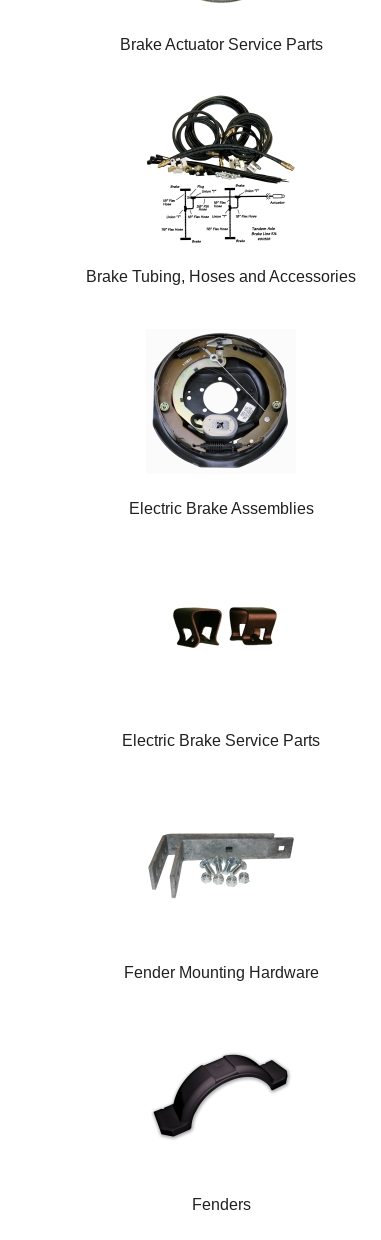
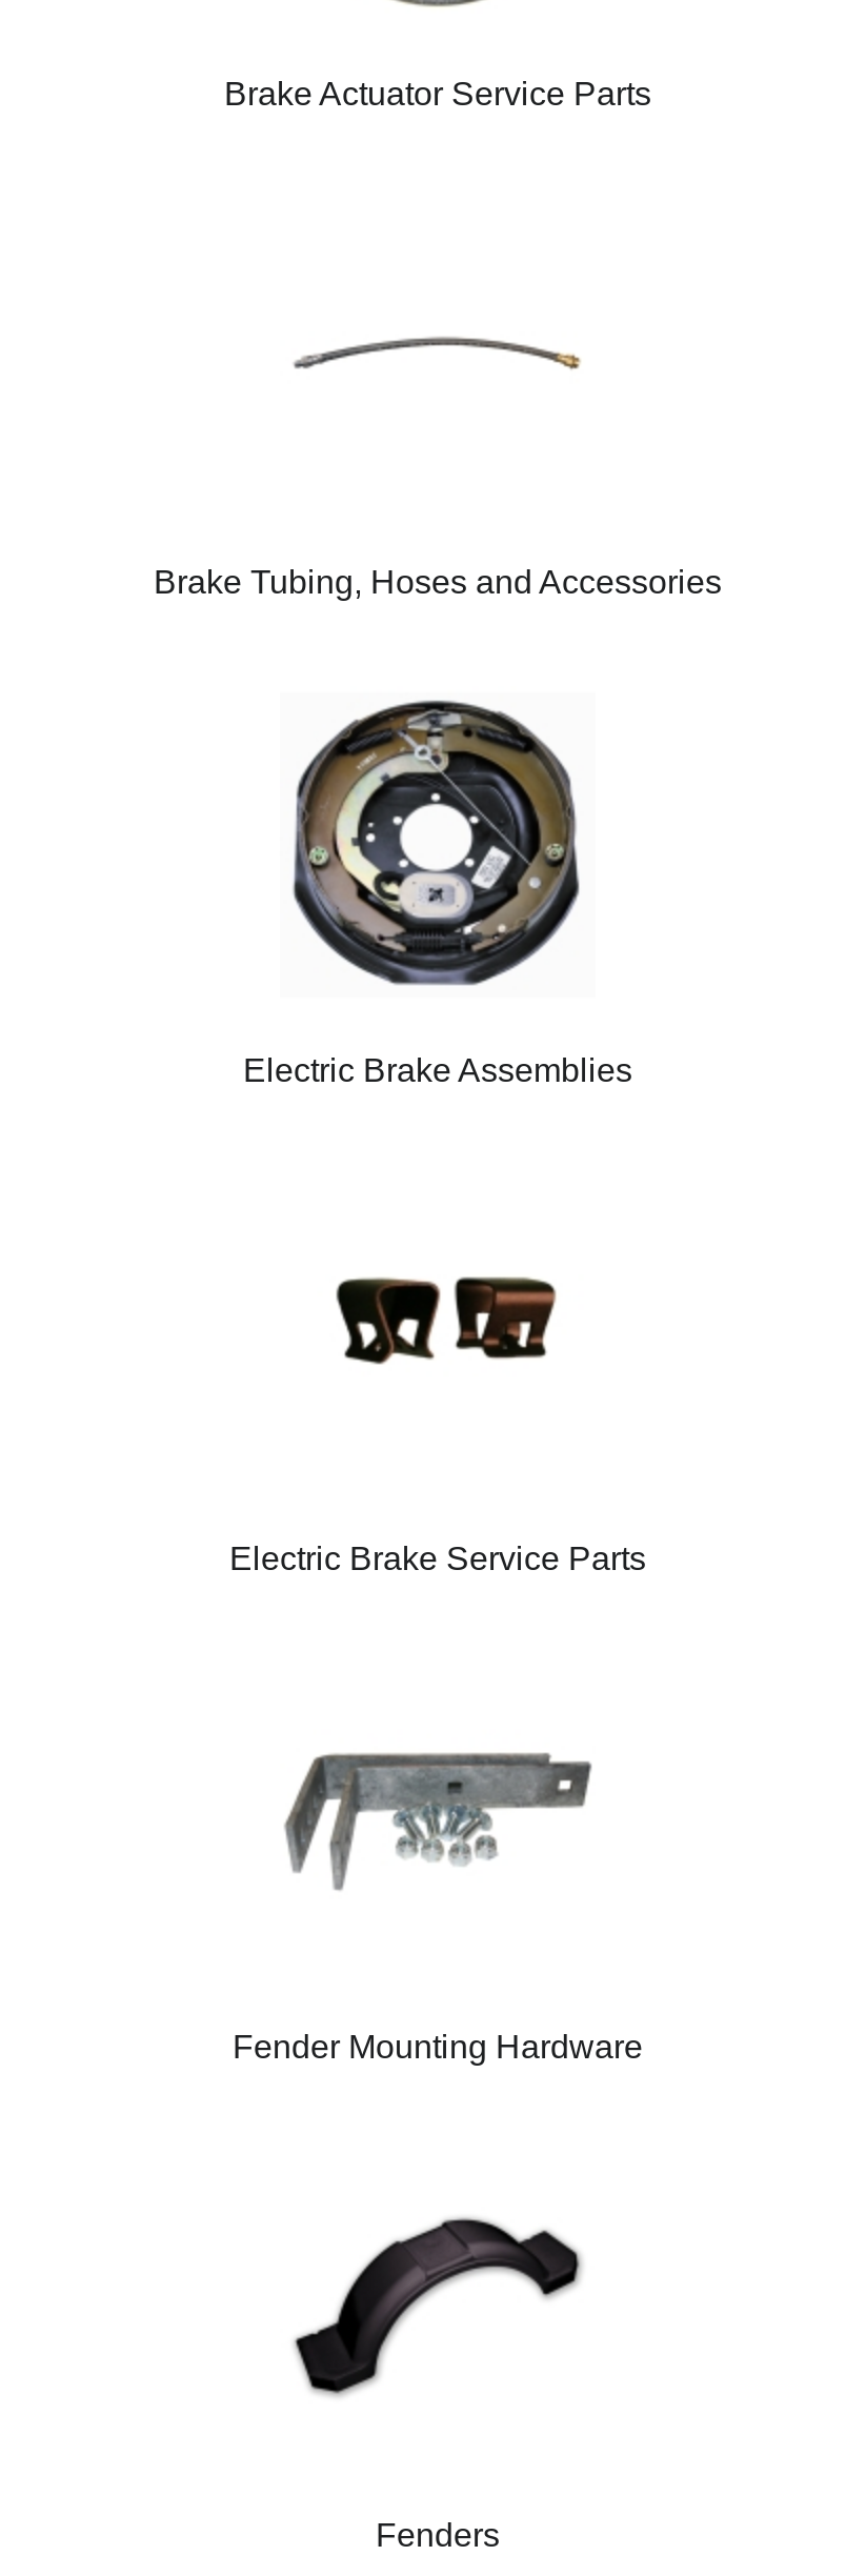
- [image]
